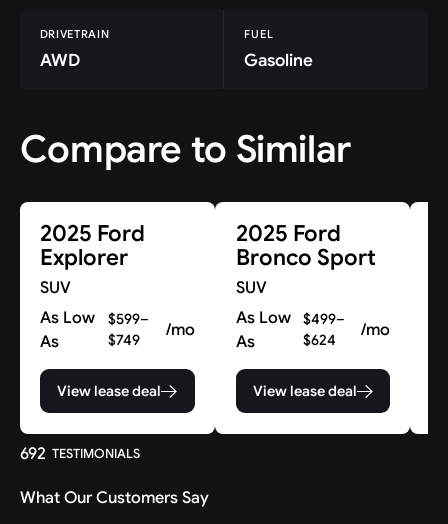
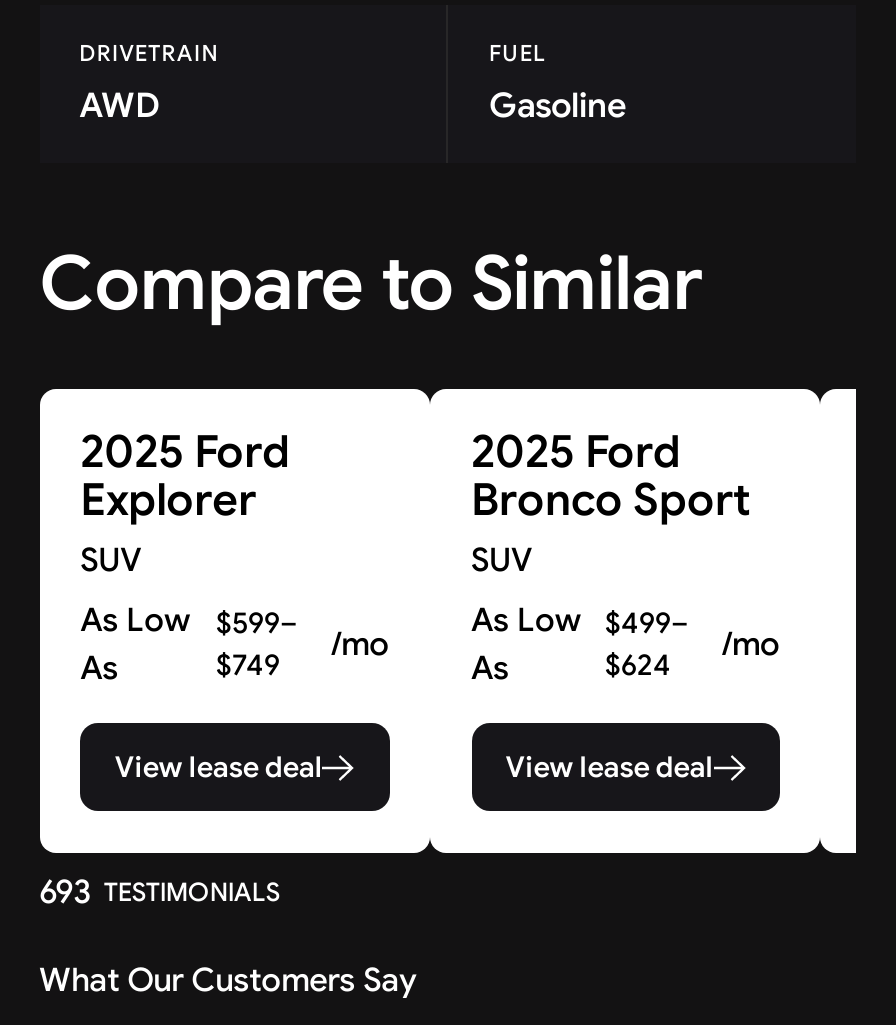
- 692 TESTIMONIALS
+ 693 TESTIMONIALS
